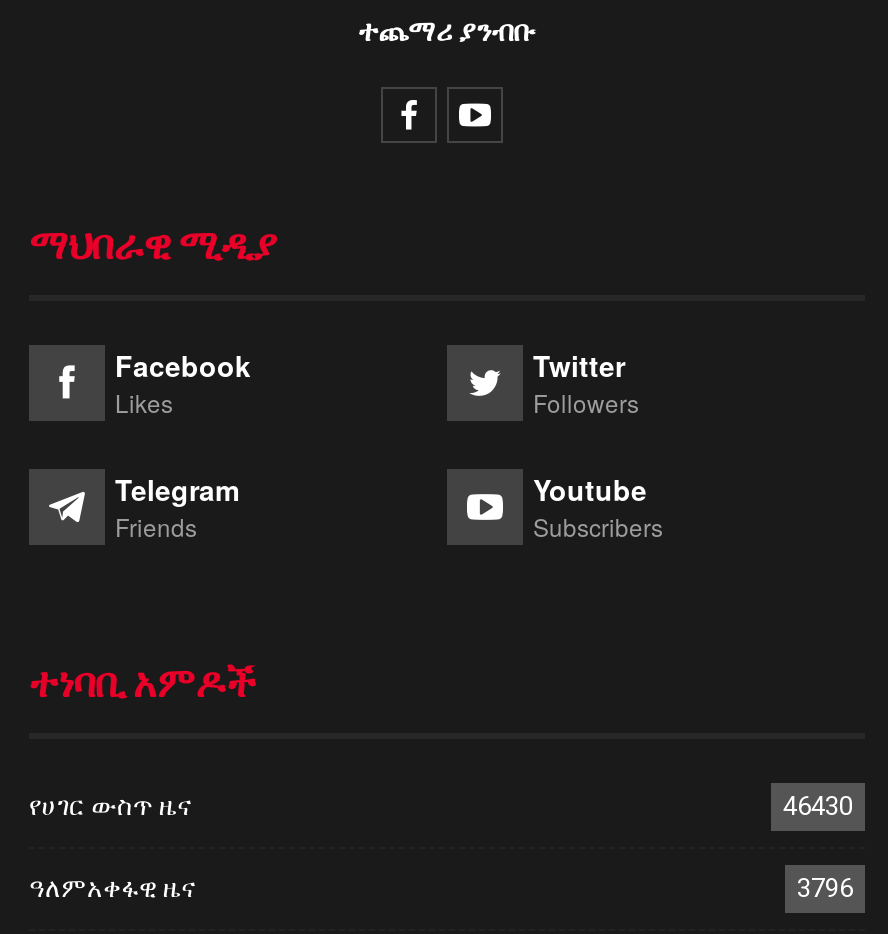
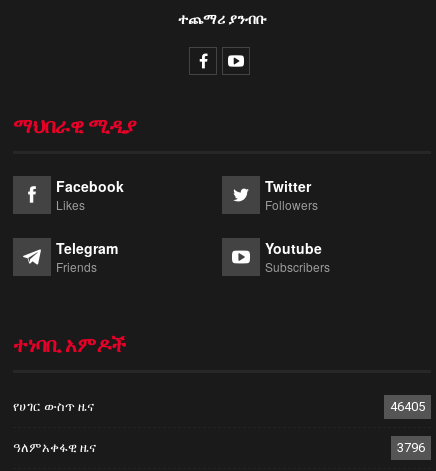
- 46430
+ 46405
